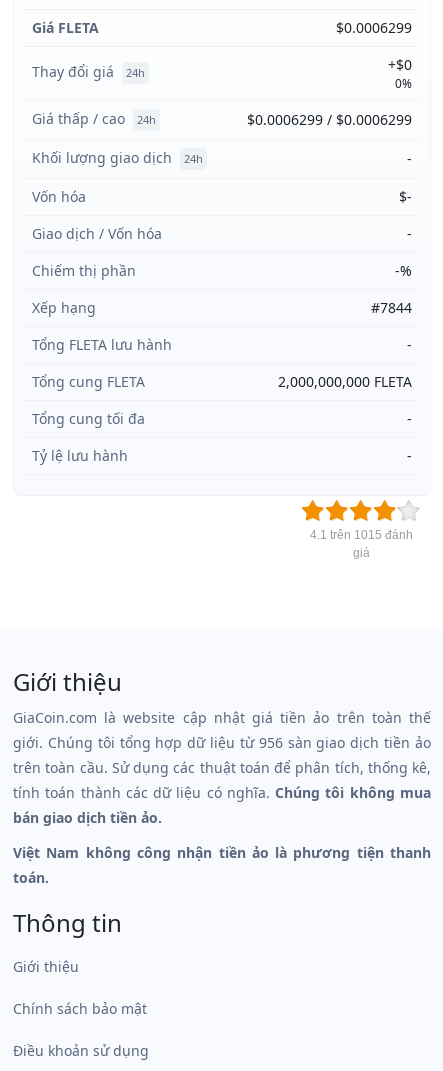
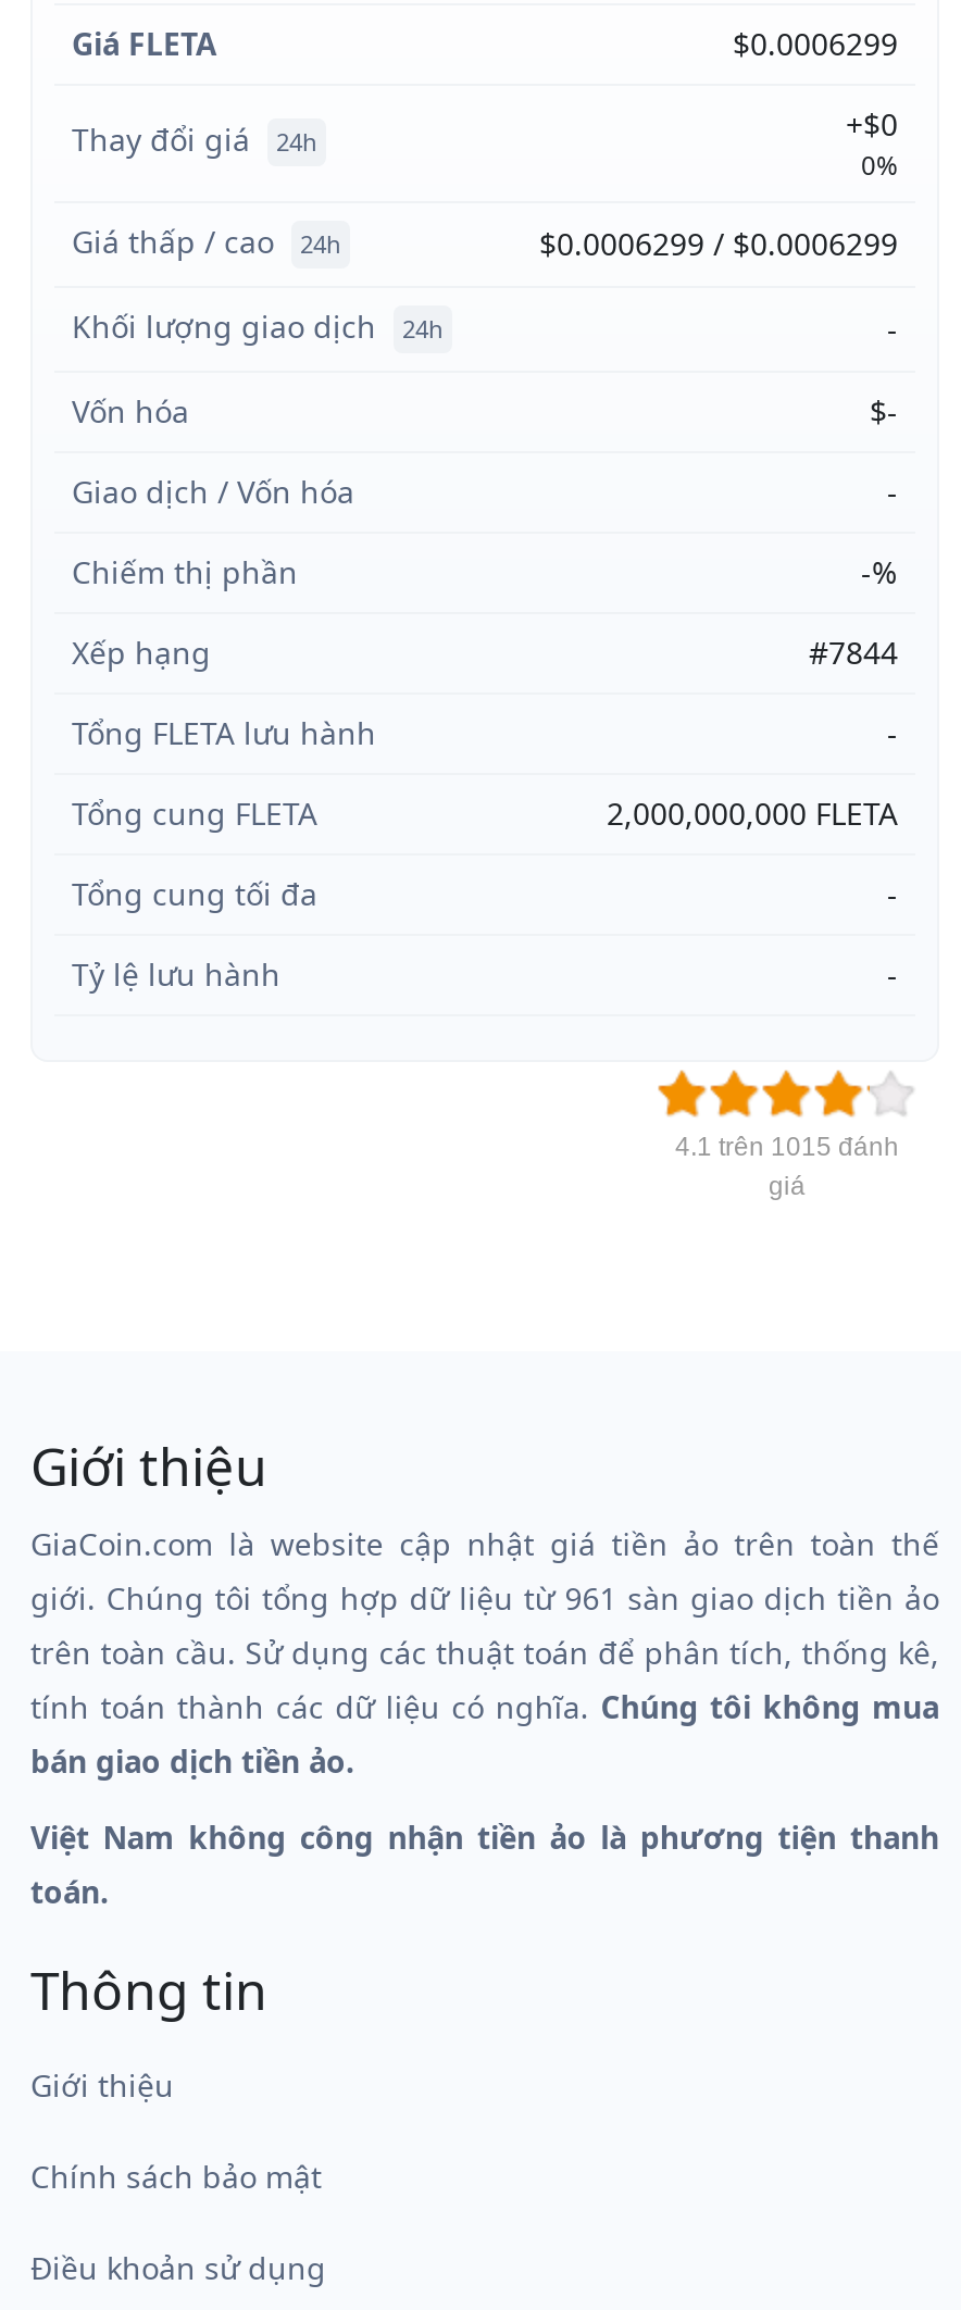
- giới. Chúng tôi tổng hợp dữ liệu từ 956 sàn giao dịch tiền ảo
+ giới. Chúng tôi tổng hợp dữ liệu từ 961 sàn giao dịch tiền ảo
